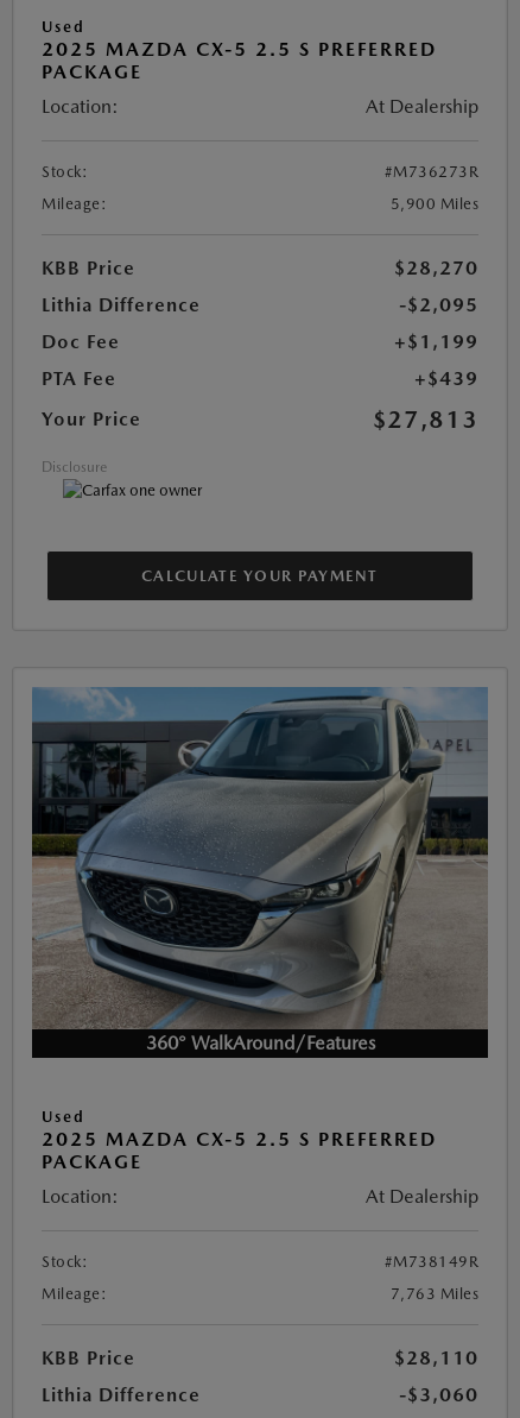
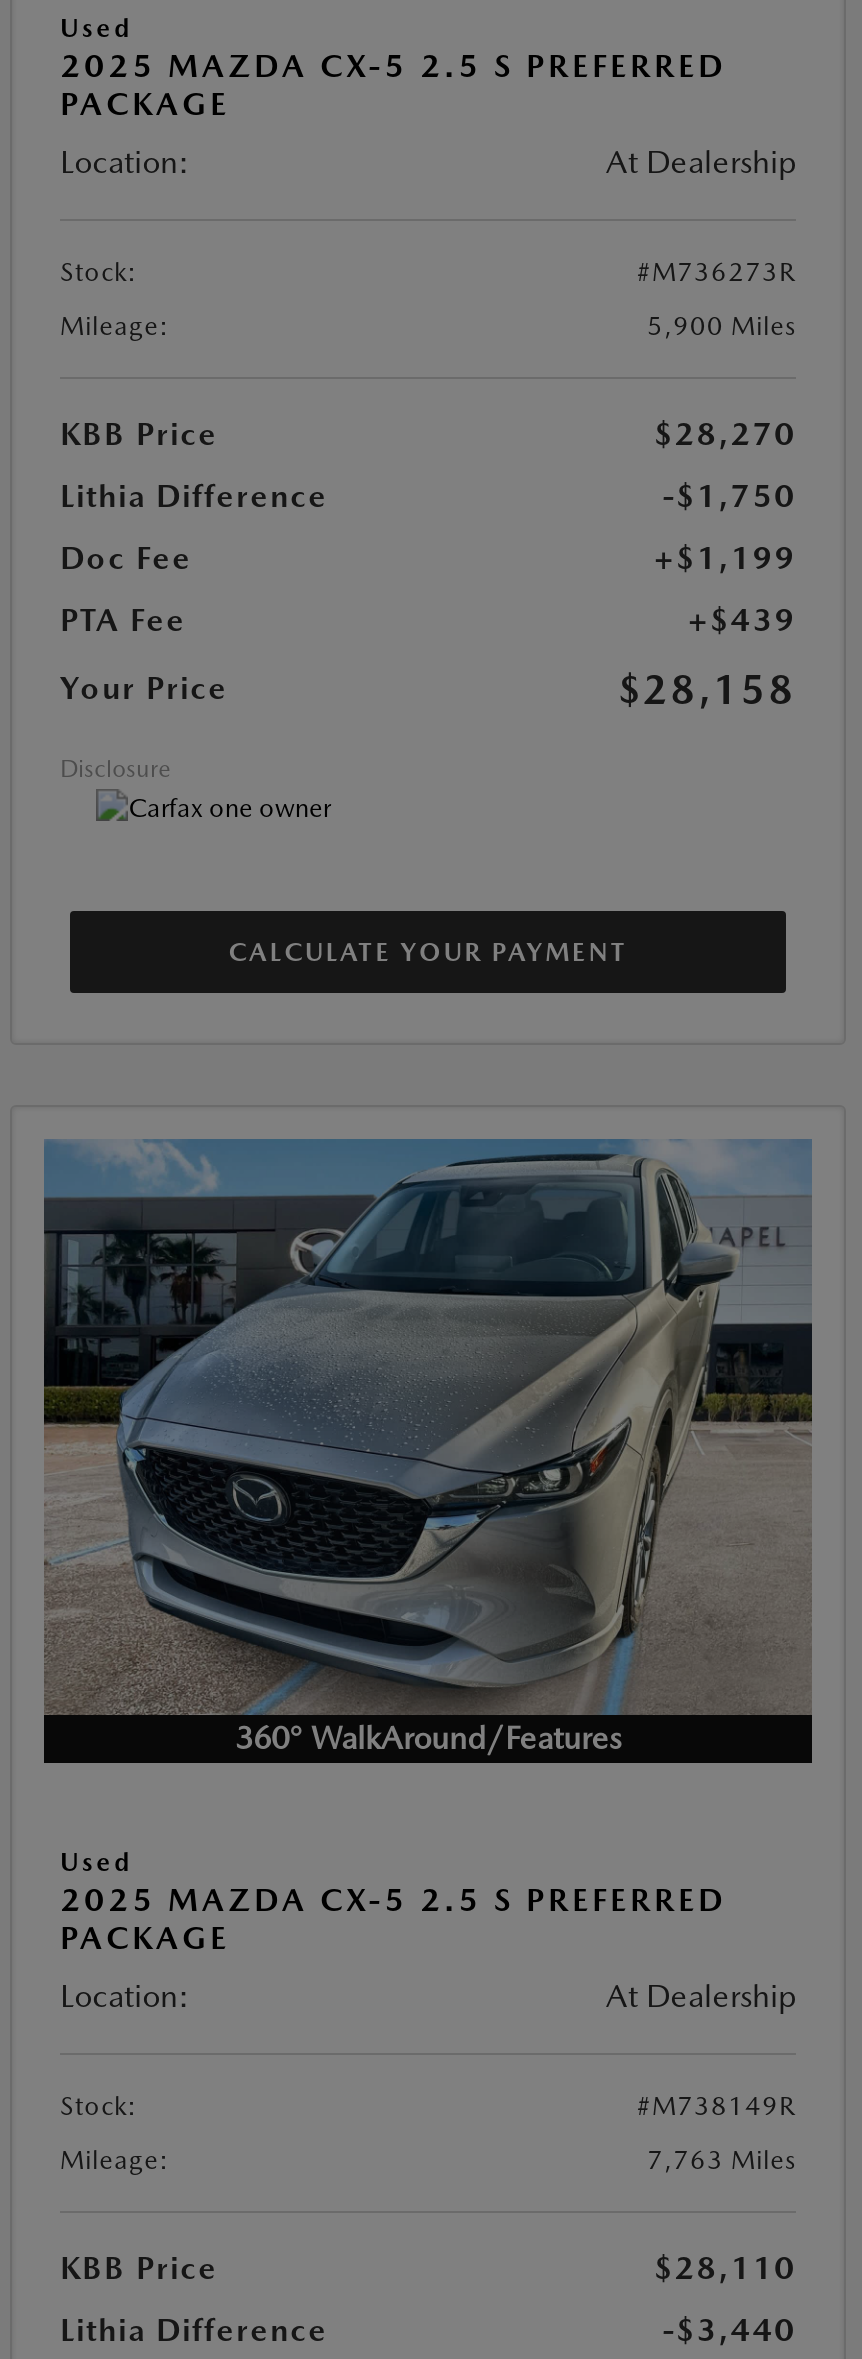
- -$2,095
+ -$1,750

- $27,813
+ $28,158

- -$3,060
+ -$3,440
